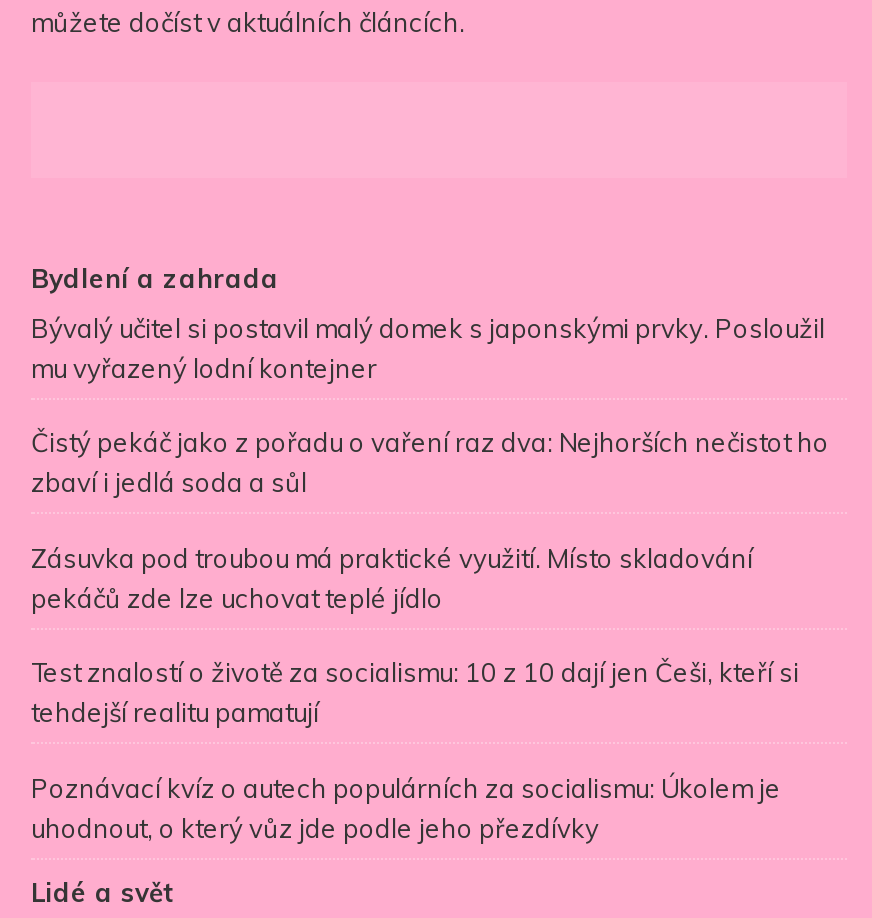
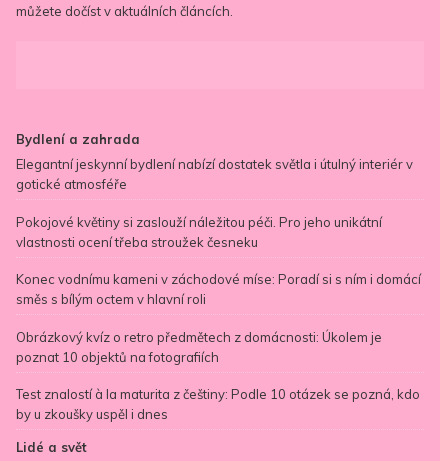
- Bývalý učitel si postavil malý domek s japonskými prvky. Posloužil
- mu vyřazený lodní kontejner
+ Elegantní jeskynní bydlení nabízí dostatek světla i útulný interiér v
+ gotické atmosféře

- Čistý pekáč jako z pořadu o vaření raz dva: Nejhorších nečistot ho
- zbaví i jedlá soda a sůl
+ Pokojové květiny si zaslouží náležitou péči. Pro jeho unikátní
+ vlastnosti ocení třeba stroužek česneku

- Zásuvka pod troubou má praktické využití. Místo skladování
- pekáčů zde lze uchovat teplé jídlo
+ Konec vodnímu kameni v záchodové míse: Poradí si s ním i domácí
+ směs s bílým octem v hlavní roli

- Test znalostí o životě za socialismu: 10 z 10 dají jen Češi, kteří si
- tehdejší realitu pamatují
+ Obrázkový kvíz o retro předmětech z domácnosti: Úkolem je
+ poznat 10 objektů na fotografiích

- Poznávací kvíz o autech populárních za socialismu: Úkolem je
- uhodnout, o který vůz jde podle jeho přezdívky
+ Test znalostí à la maturita z češtiny: Podle 10 otázek se pozná, kdo
+ by u zkoušky uspěl i dnes
